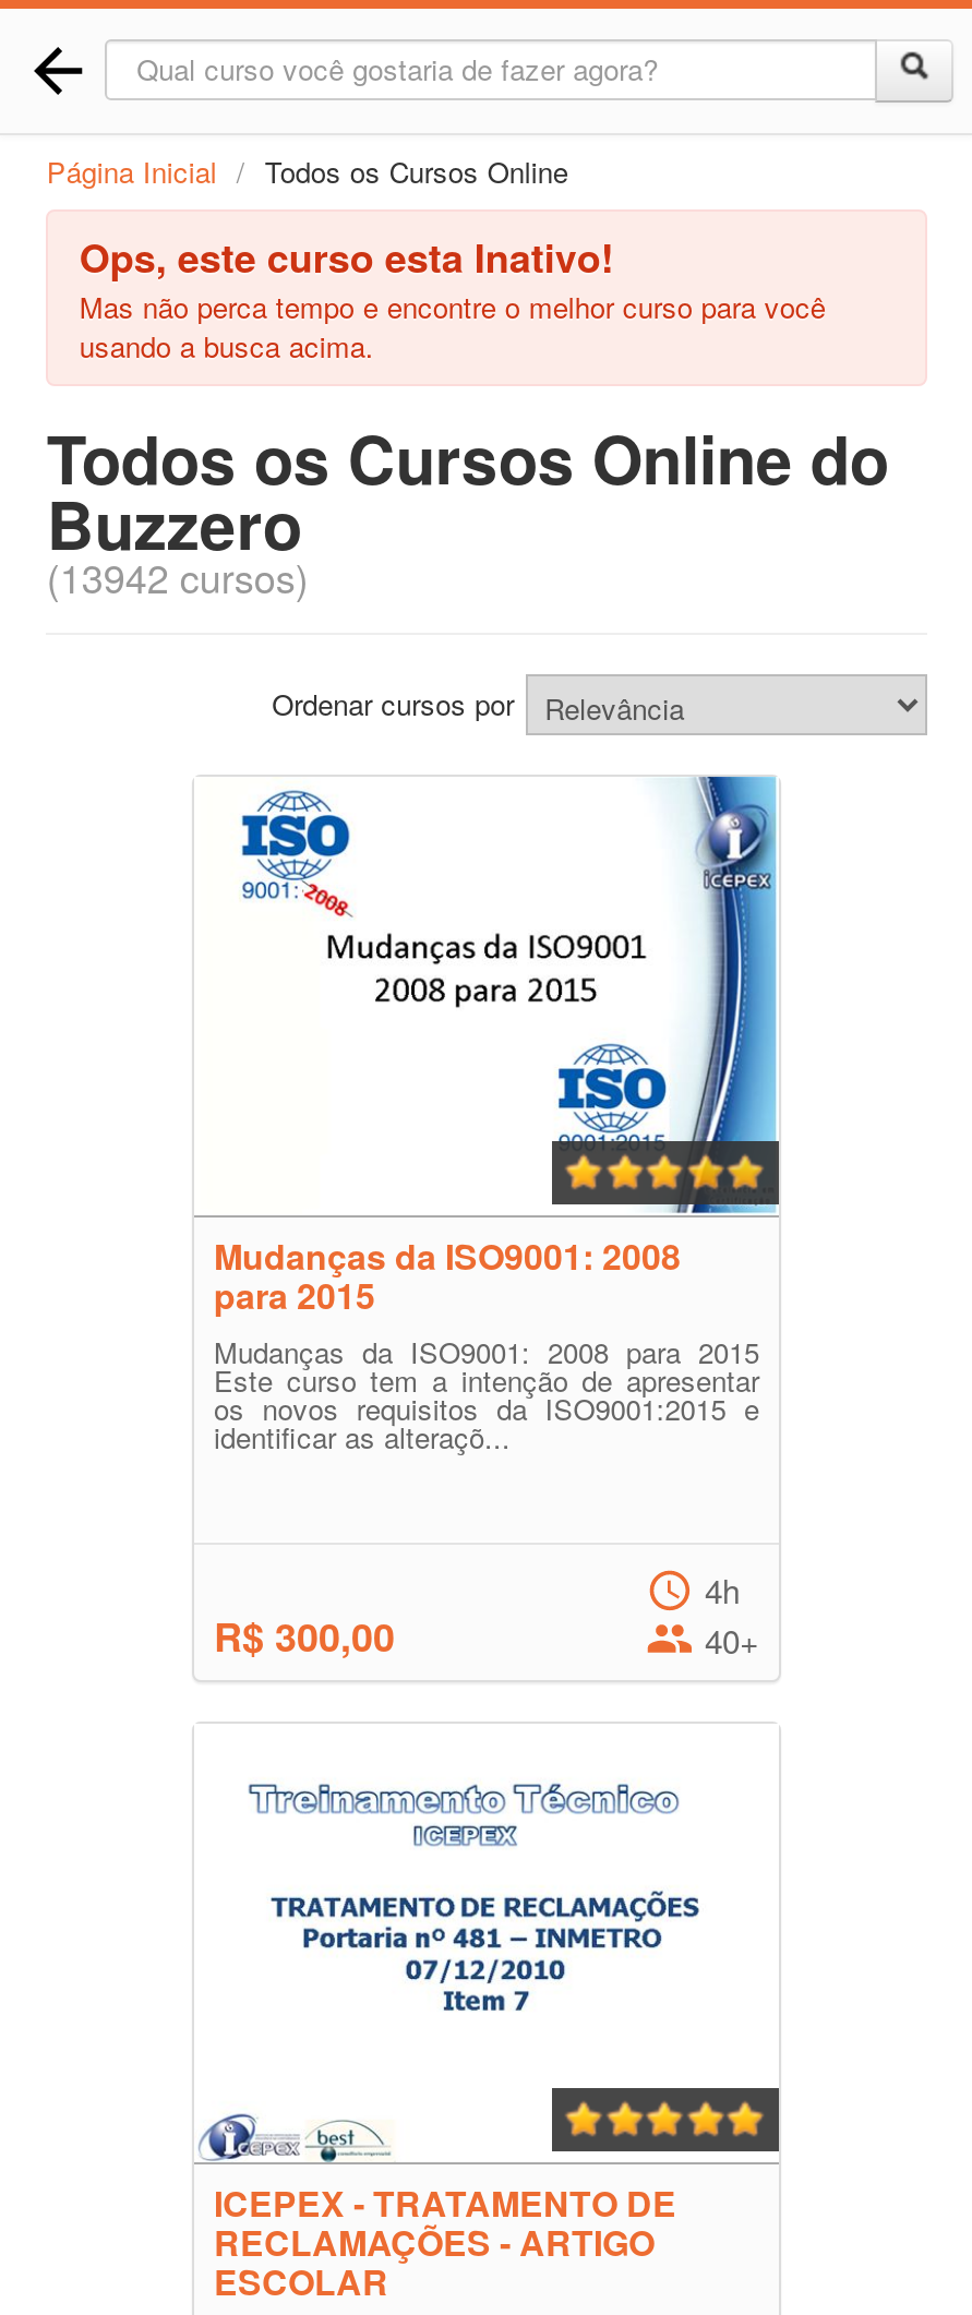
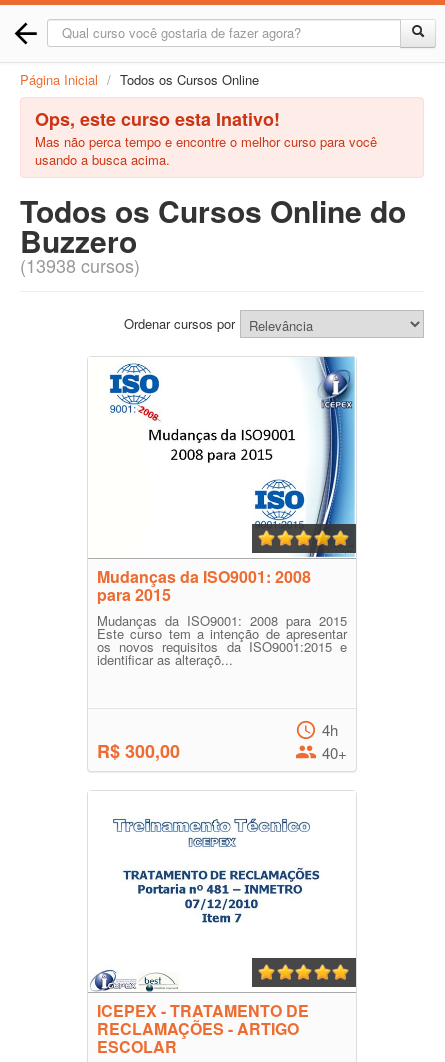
- (13942 cursos)
+ (13938 cursos)
